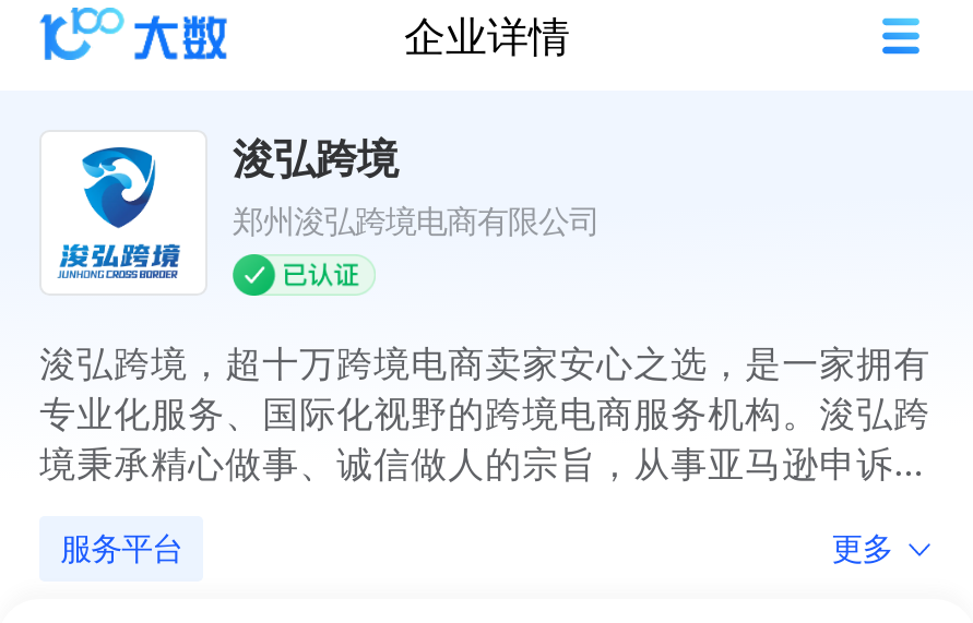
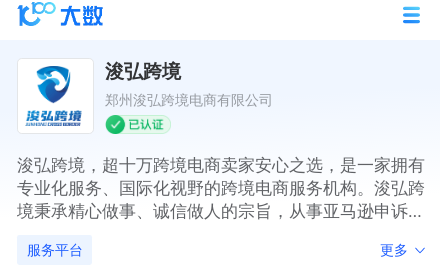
- 企业详情
